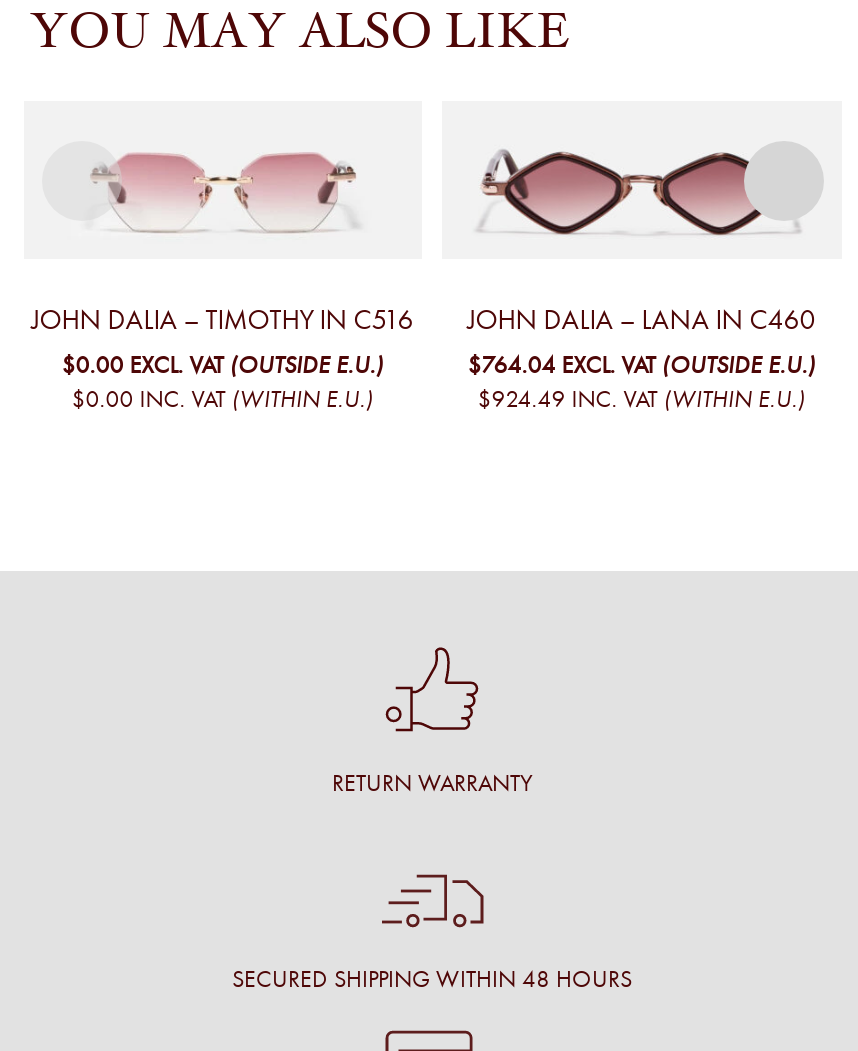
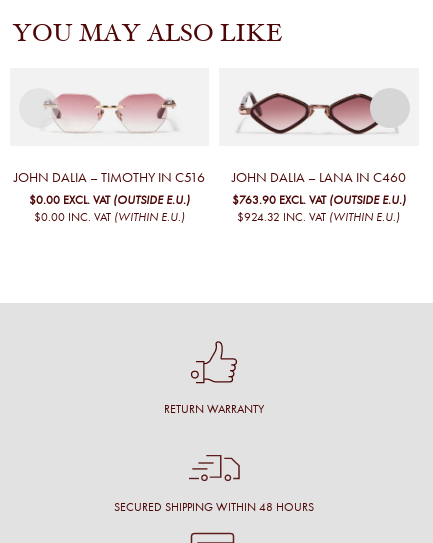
- $764.04 EXCL. VAT (OUTSIDE E.U.)
+ $763.90 EXCL. VAT (OUTSIDE E.U.)

- $924.49 INC. VAT (WITHIN E.U.)
+ $924.32 INC. VAT (WITHIN E.U.)
